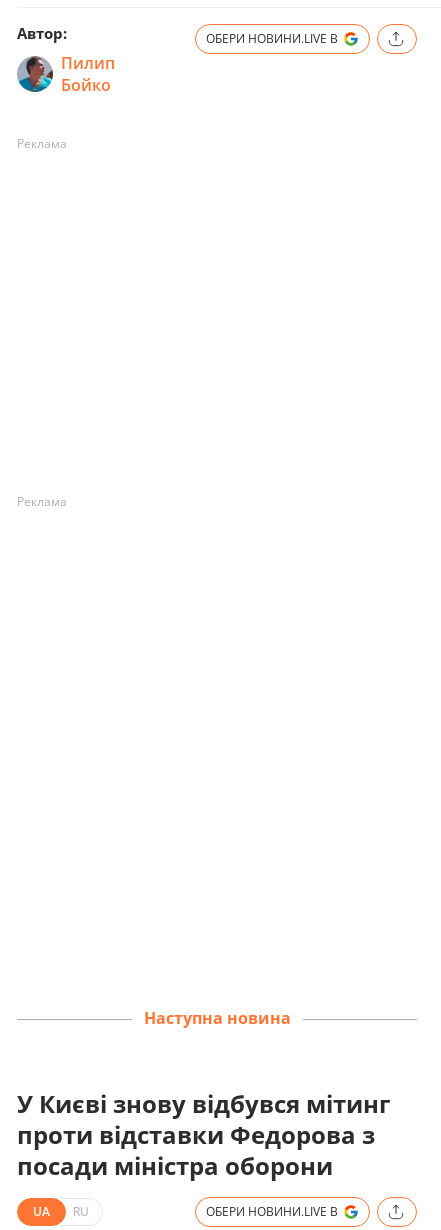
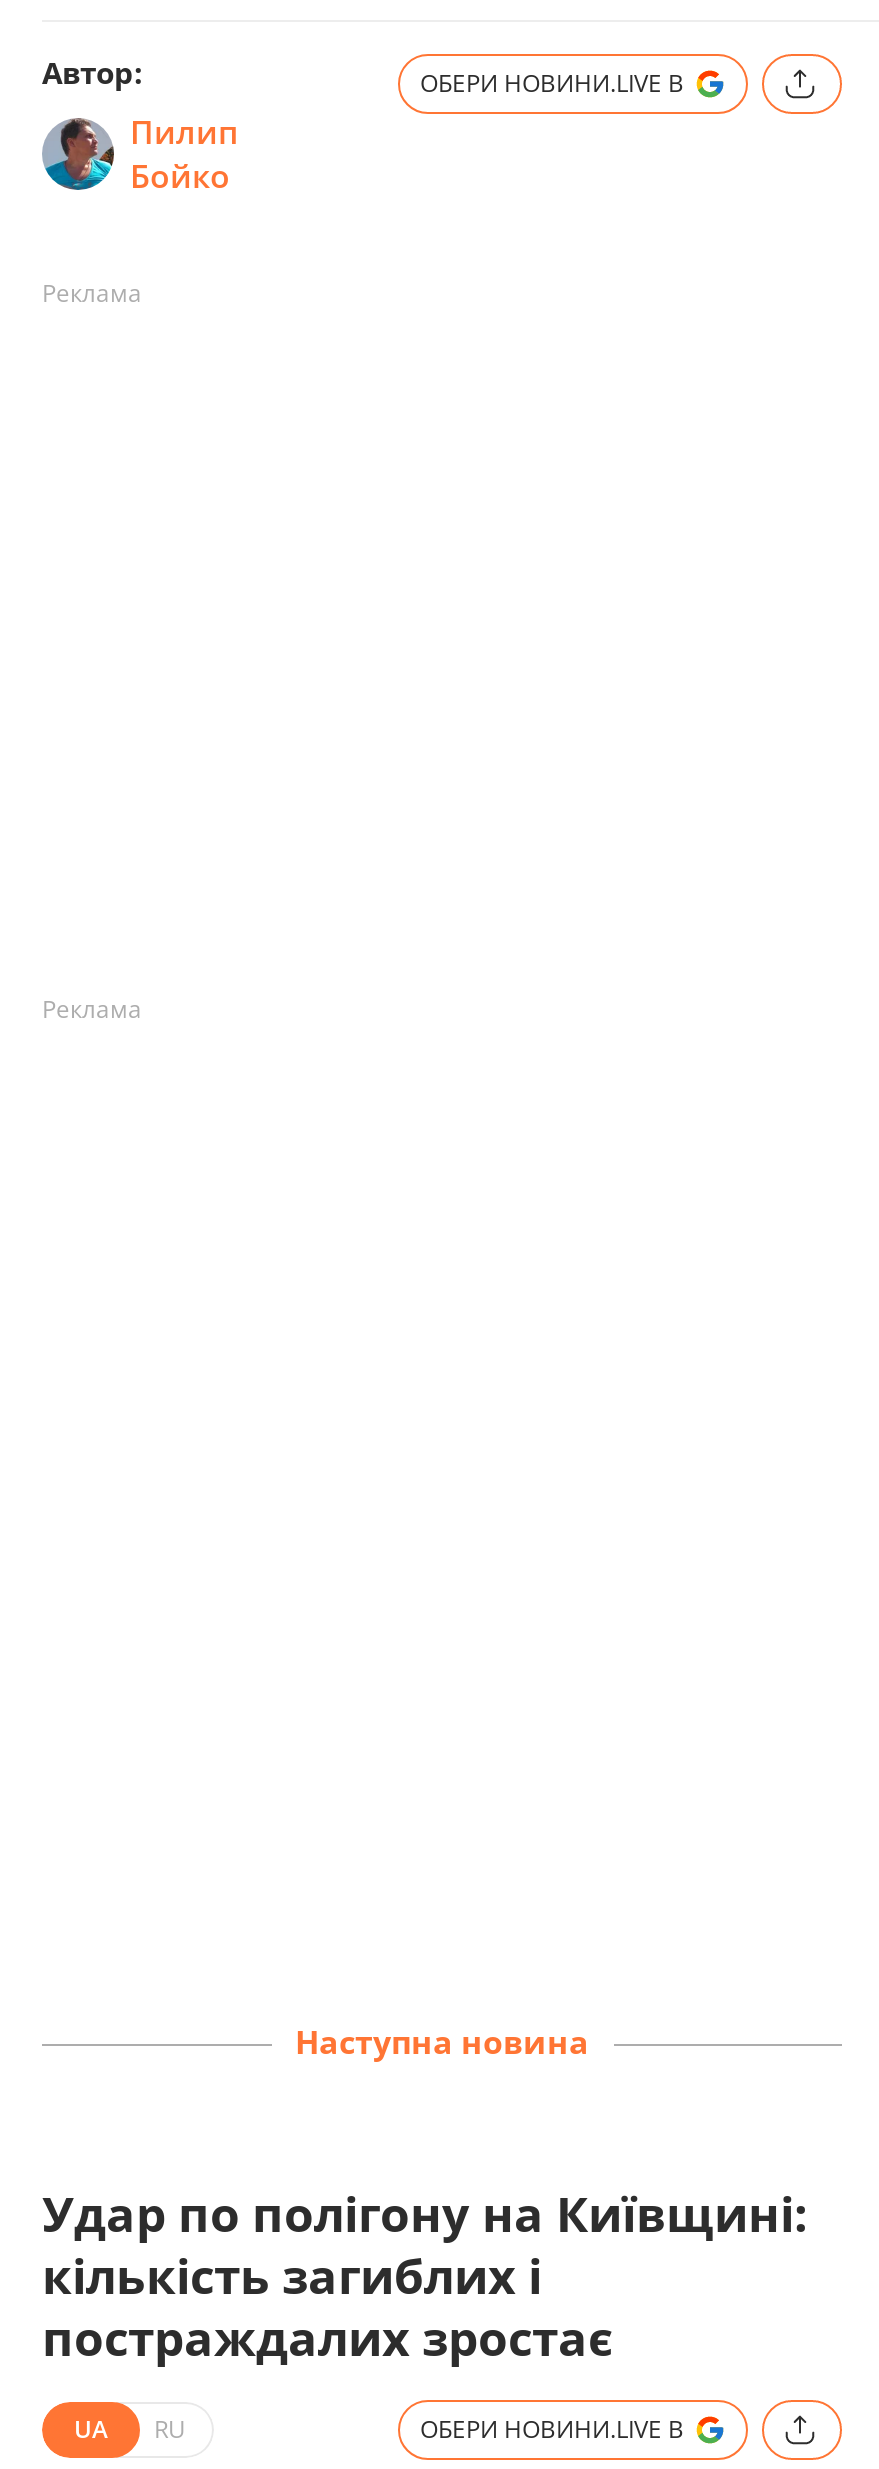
- У Києві знову відбувся мітинг
- проти відставки Федорова з
- посади міністра оборони
+ Удар по полігону на Київщині:
+ кількість загиблих і
+ постраждалих зростає
